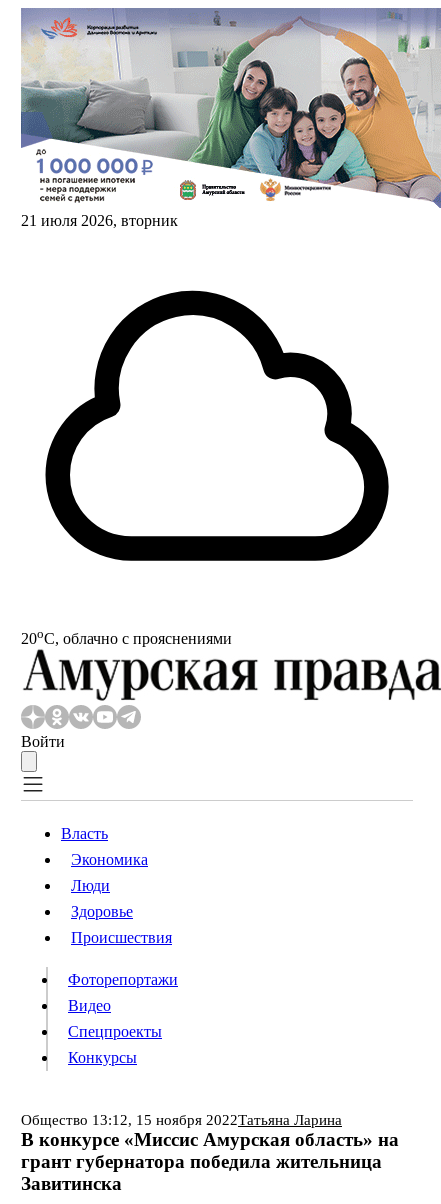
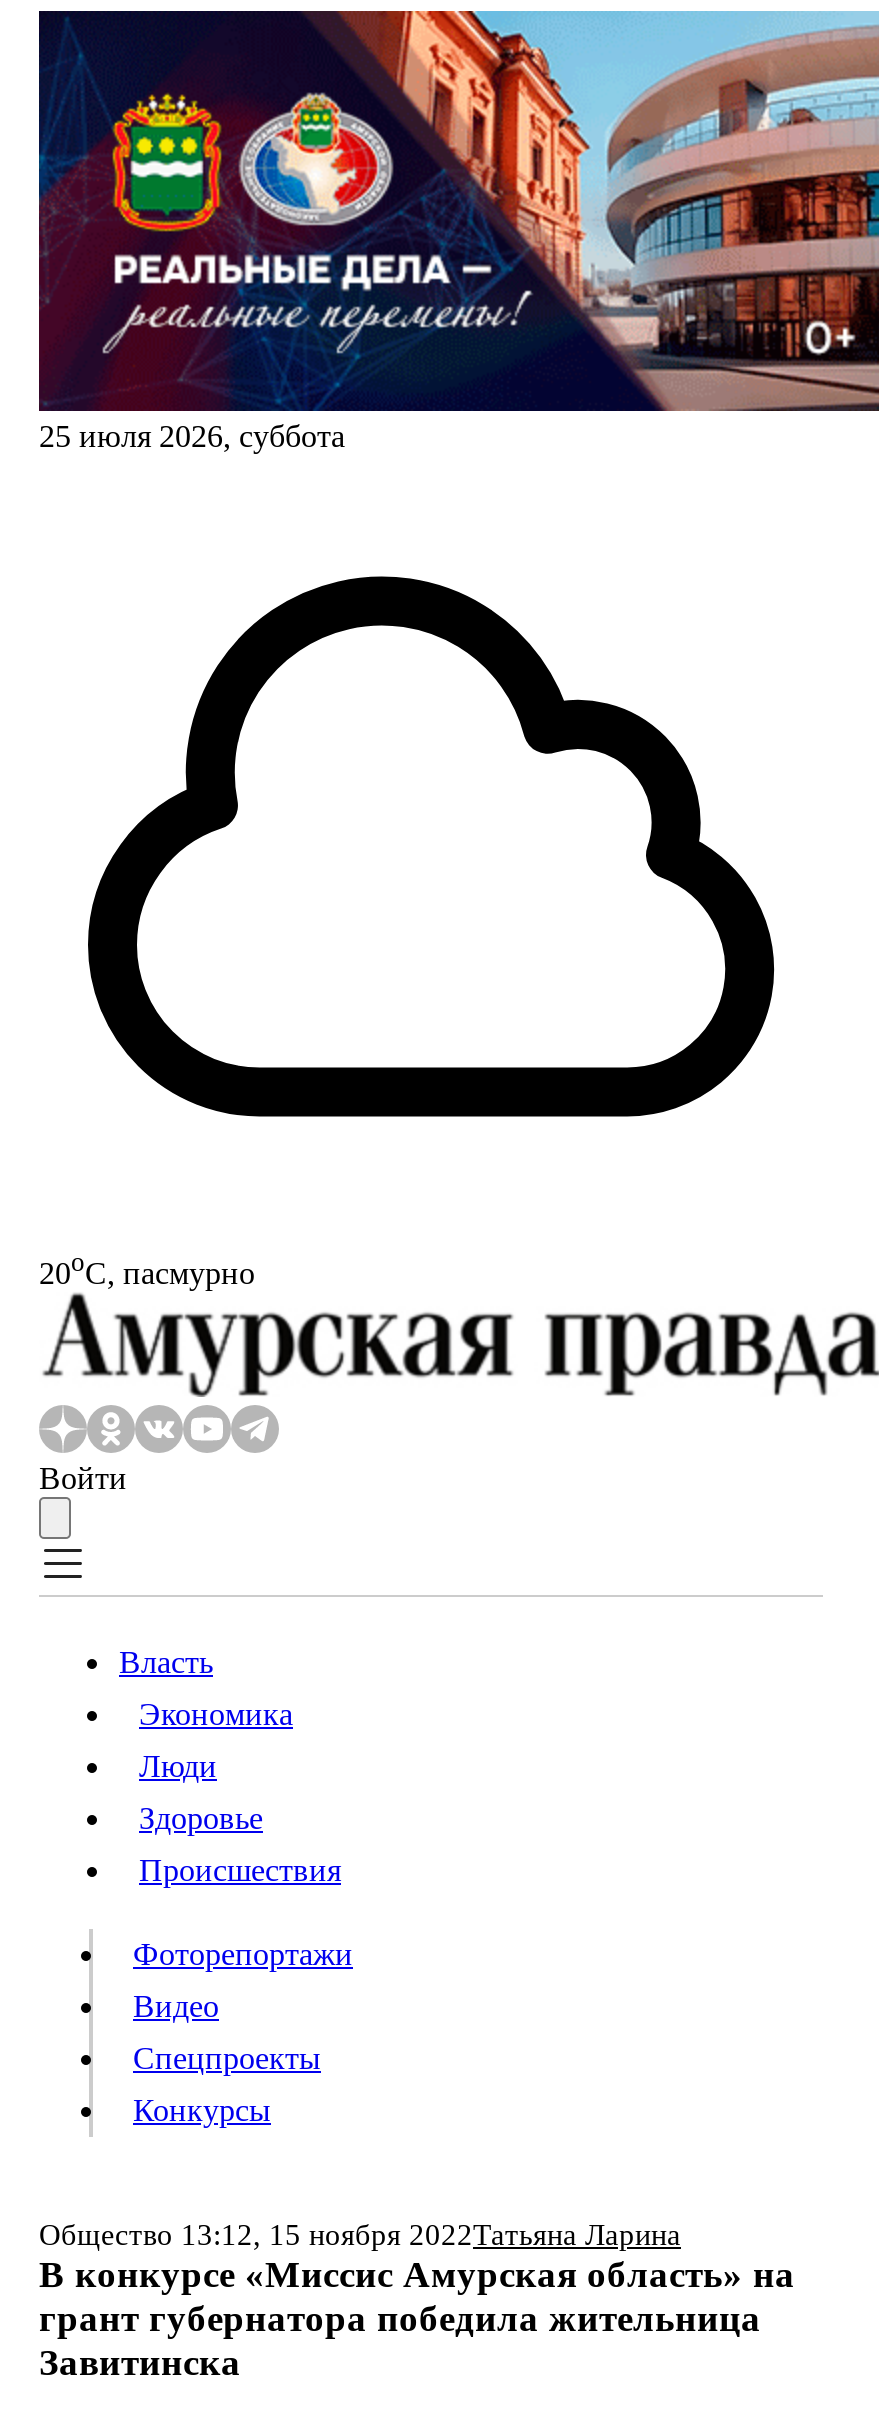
- [image]
- 21 июля 2026, вторник
+ [image]
+ 25 июля 2026, суббота

- 20oС, облачно с прояснениями
+ 20oС, пасмурно
